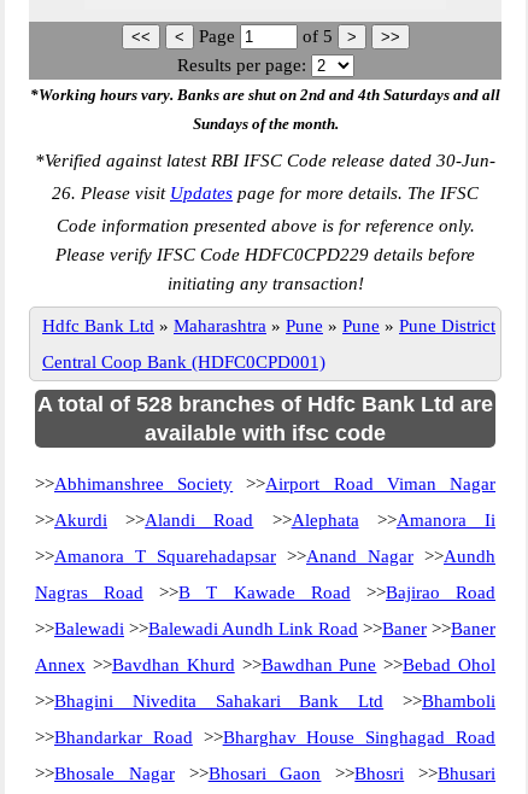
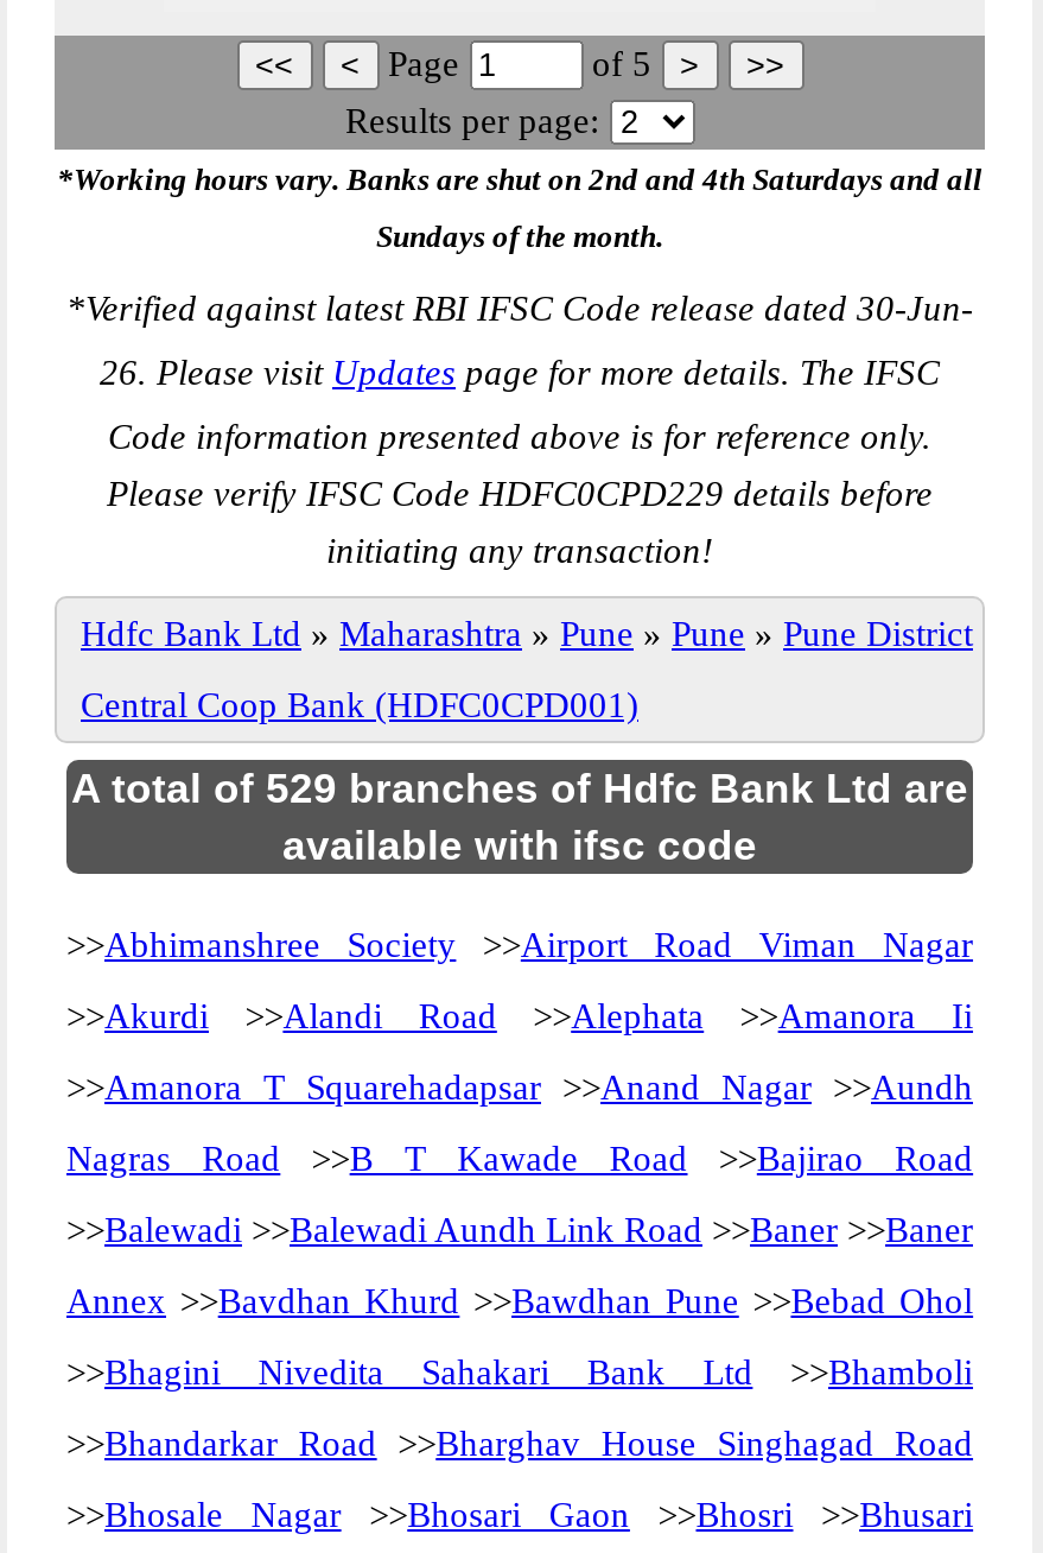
- A total of 528 branches of Hdfc Bank Ltd are
+ A total of 529 branches of Hdfc Bank Ltd are
